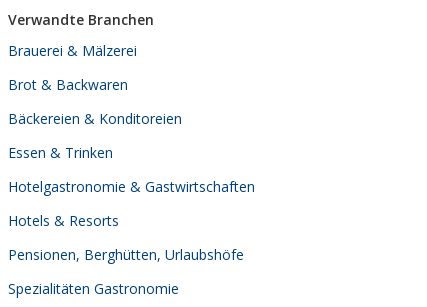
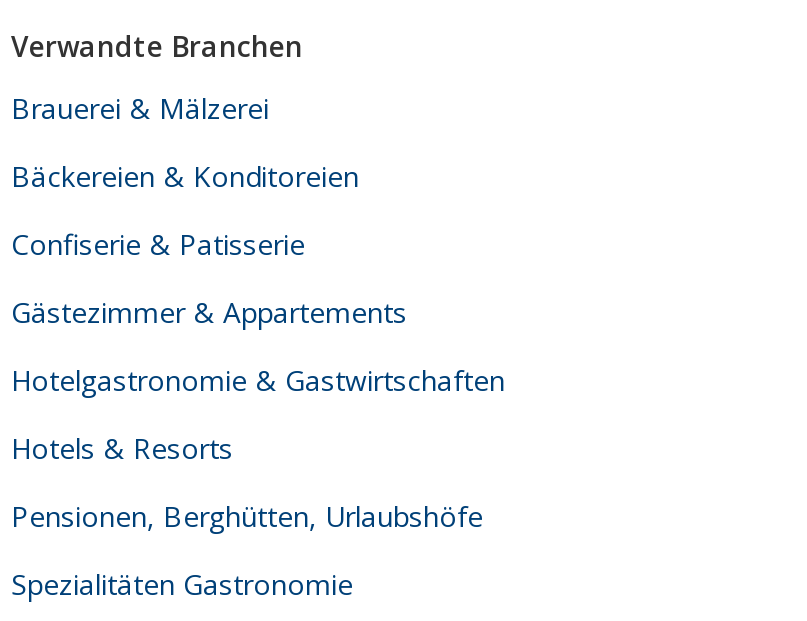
- Brot & Backwaren

moved up: Bäckereien & Konditoreien

- Essen & Trinken
+ Confiserie & Patisserie
+ Gästezimmer & Appartements
